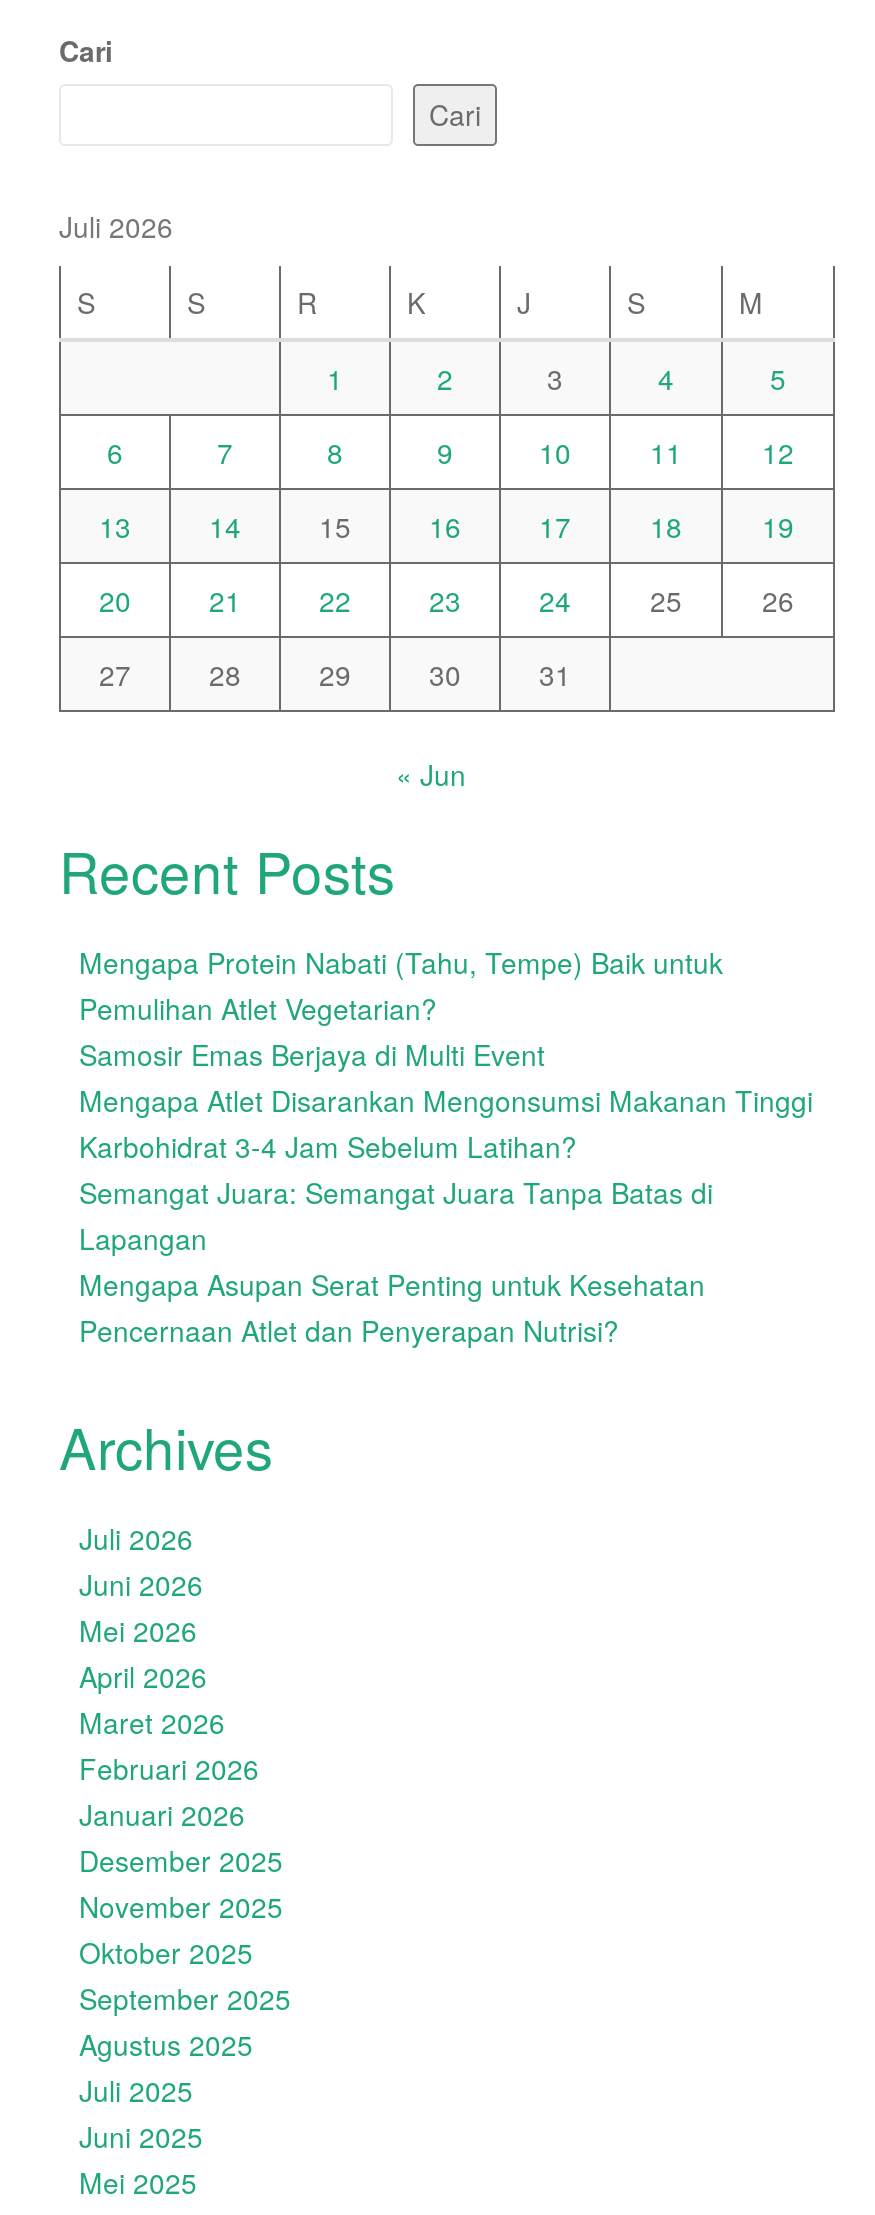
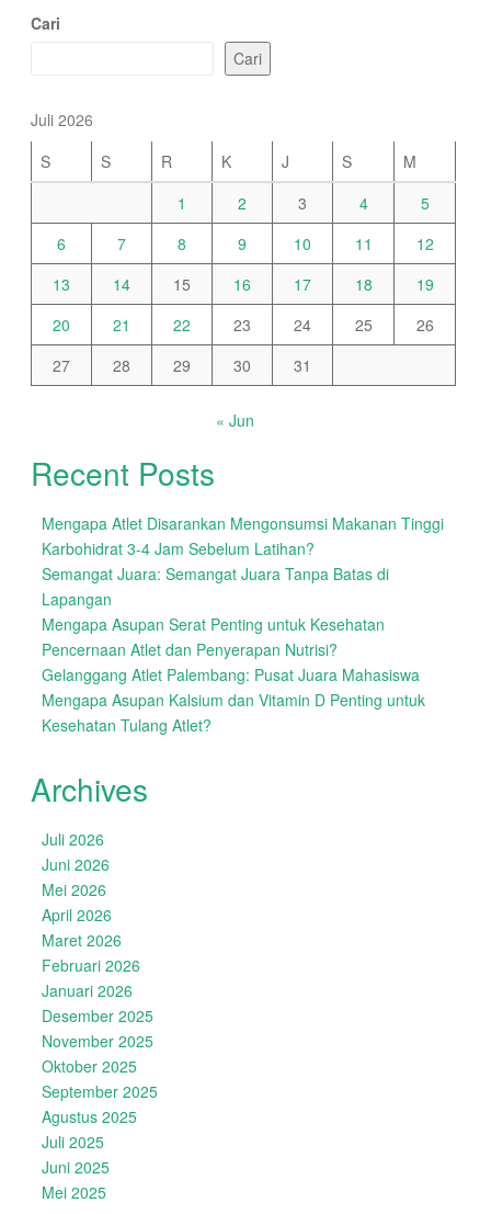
- Mengapa Protein Nabati (Tahu, Tempe) Baik untuk
- Pemulihan Atlet Vegetarian?
- Samosir Emas Berjaya di Multi Event

moved up: Mengapa Atlet Disarankan Mengonsumsi Makanan Tinggi | Karbohidrat 3-4 Jam Sebelum Latihan? | Semangat Juara: Semangat Juara Tanpa Batas di | Lapangan | Mengapa Asupan Serat Penting untuk Kesehatan | Pencernaan Atlet dan Penyerapan Nutrisi?

+ Gelanggang Atlet Palembang: Pusat Juara Mahasiswa
+ Mengapa Asupan Kalsium dan Vitamin D Penting untuk
+ Kesehatan Tulang Atlet?
